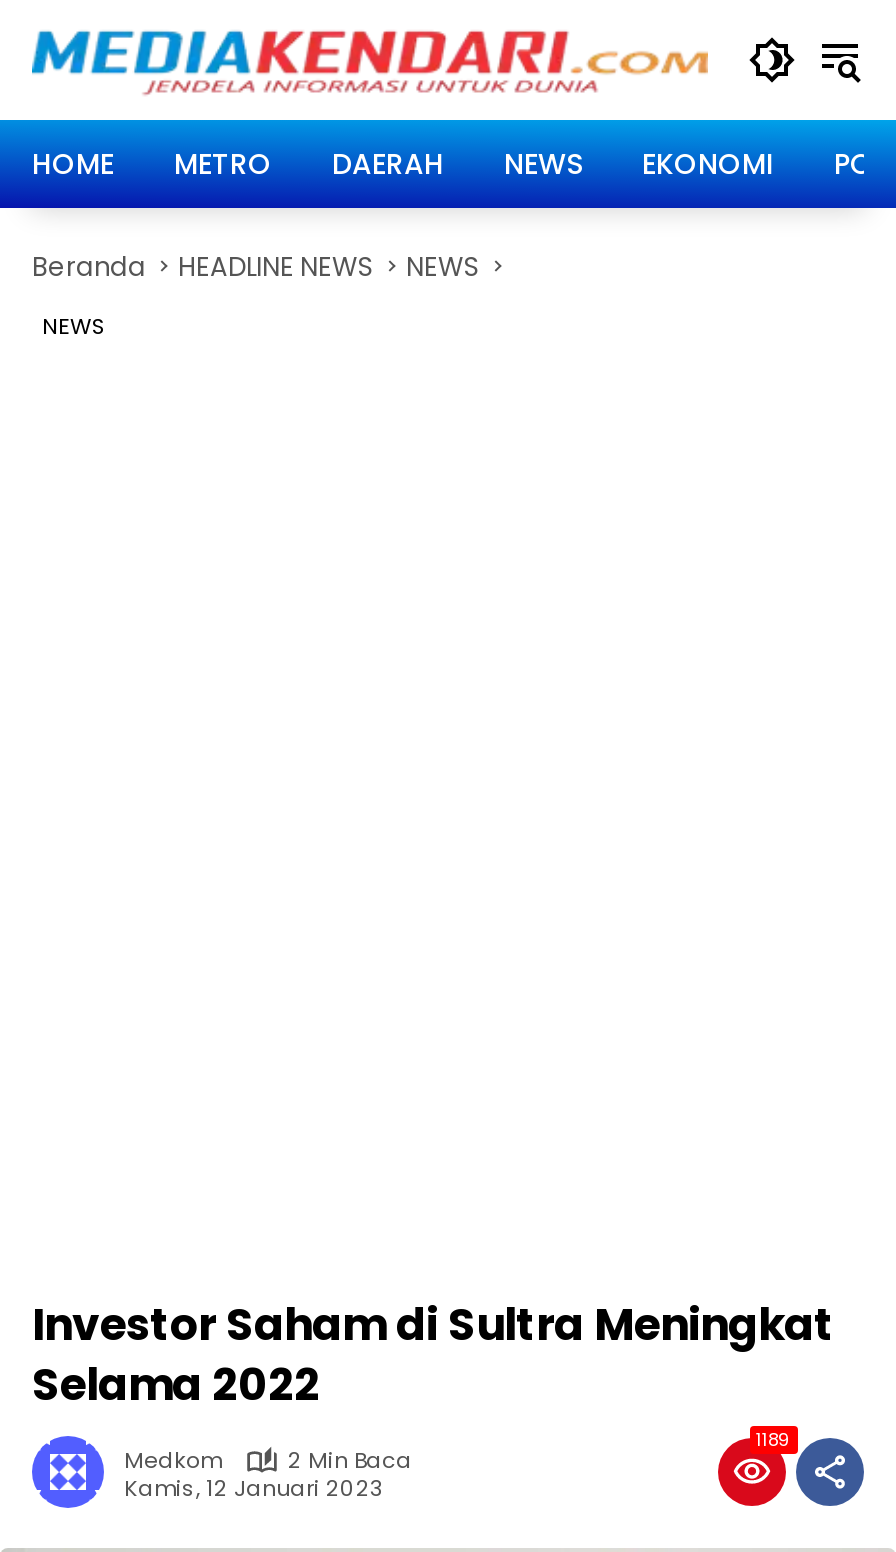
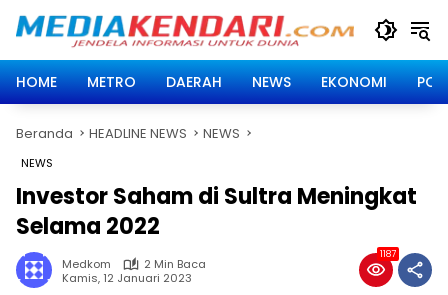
- 1189
+ 1187
